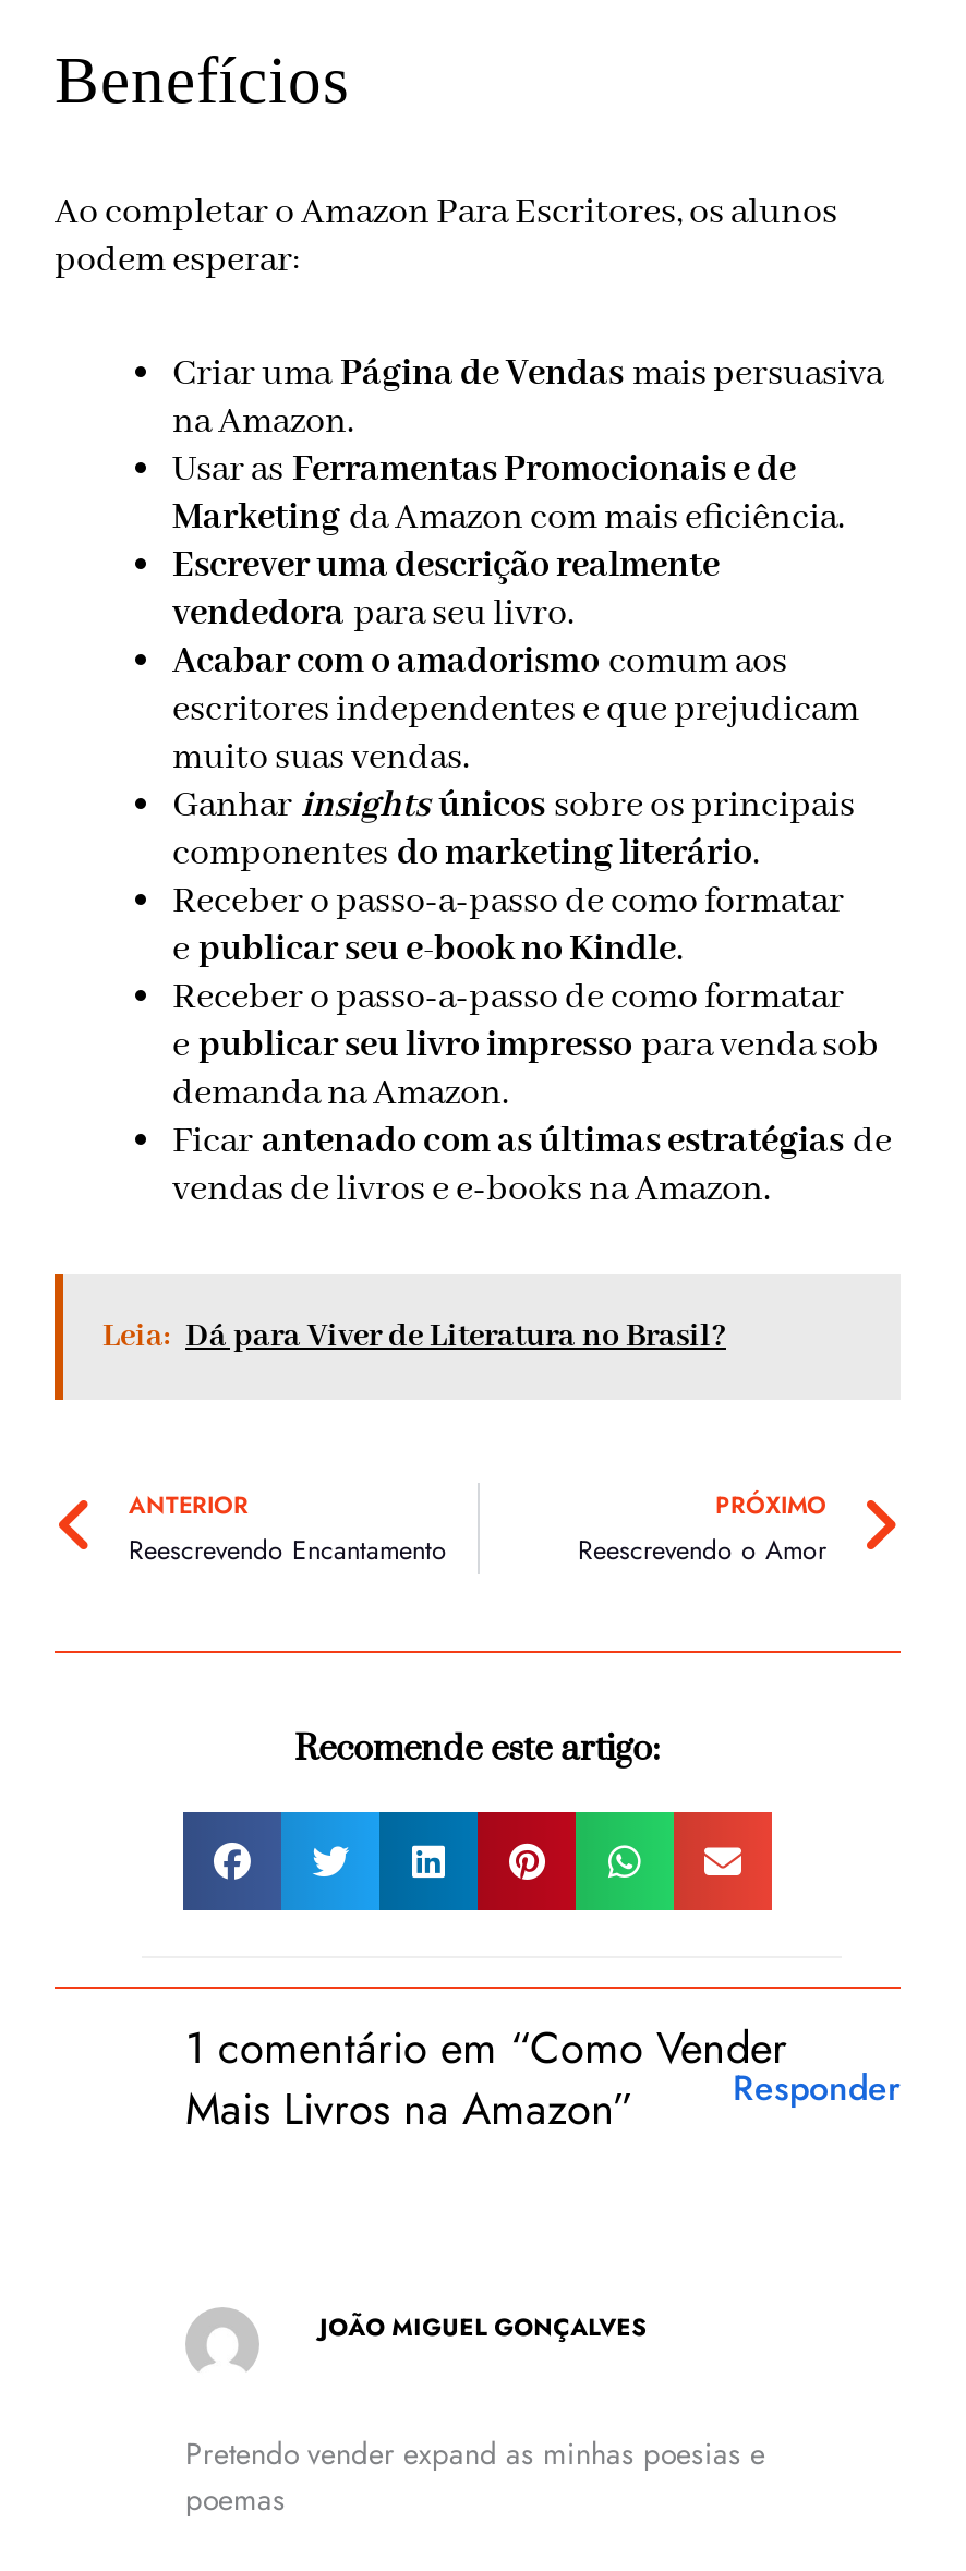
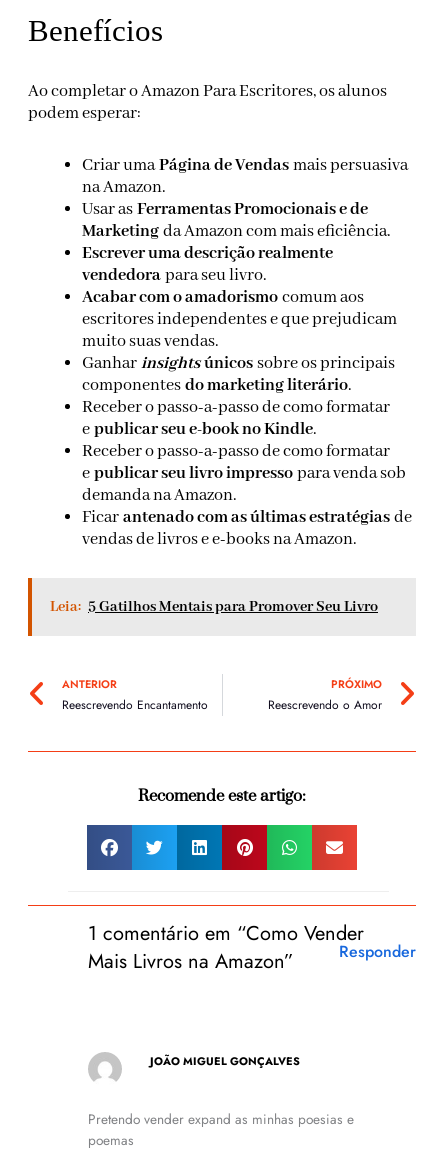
- Leia: Dá para Viver de Literatura no Brasil?
+ Leia: 5 Gatilhos Mentais para Promover Seu Livro
